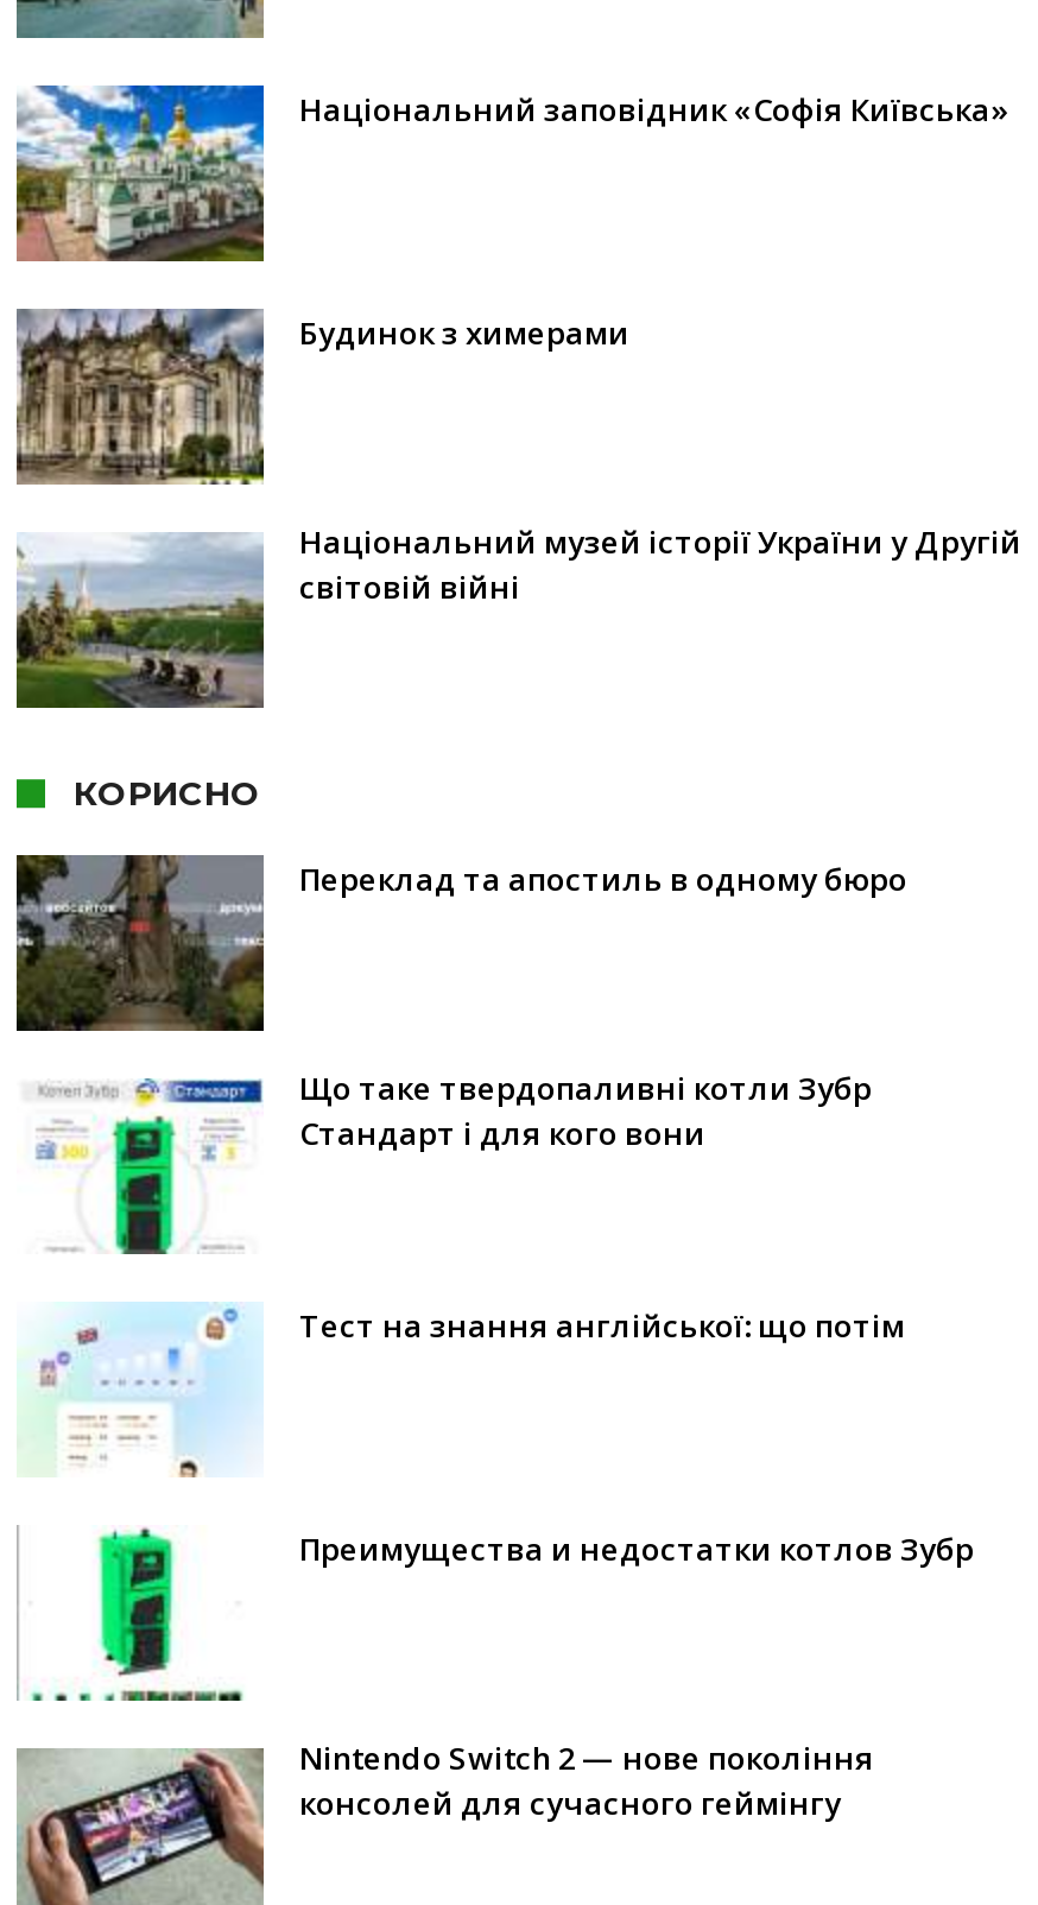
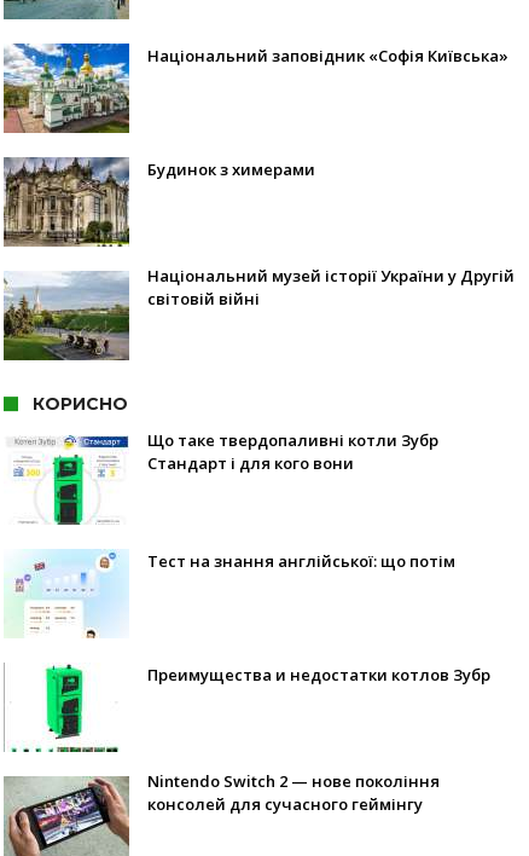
- [image]
- Переклад та апостиль в одному бюро
